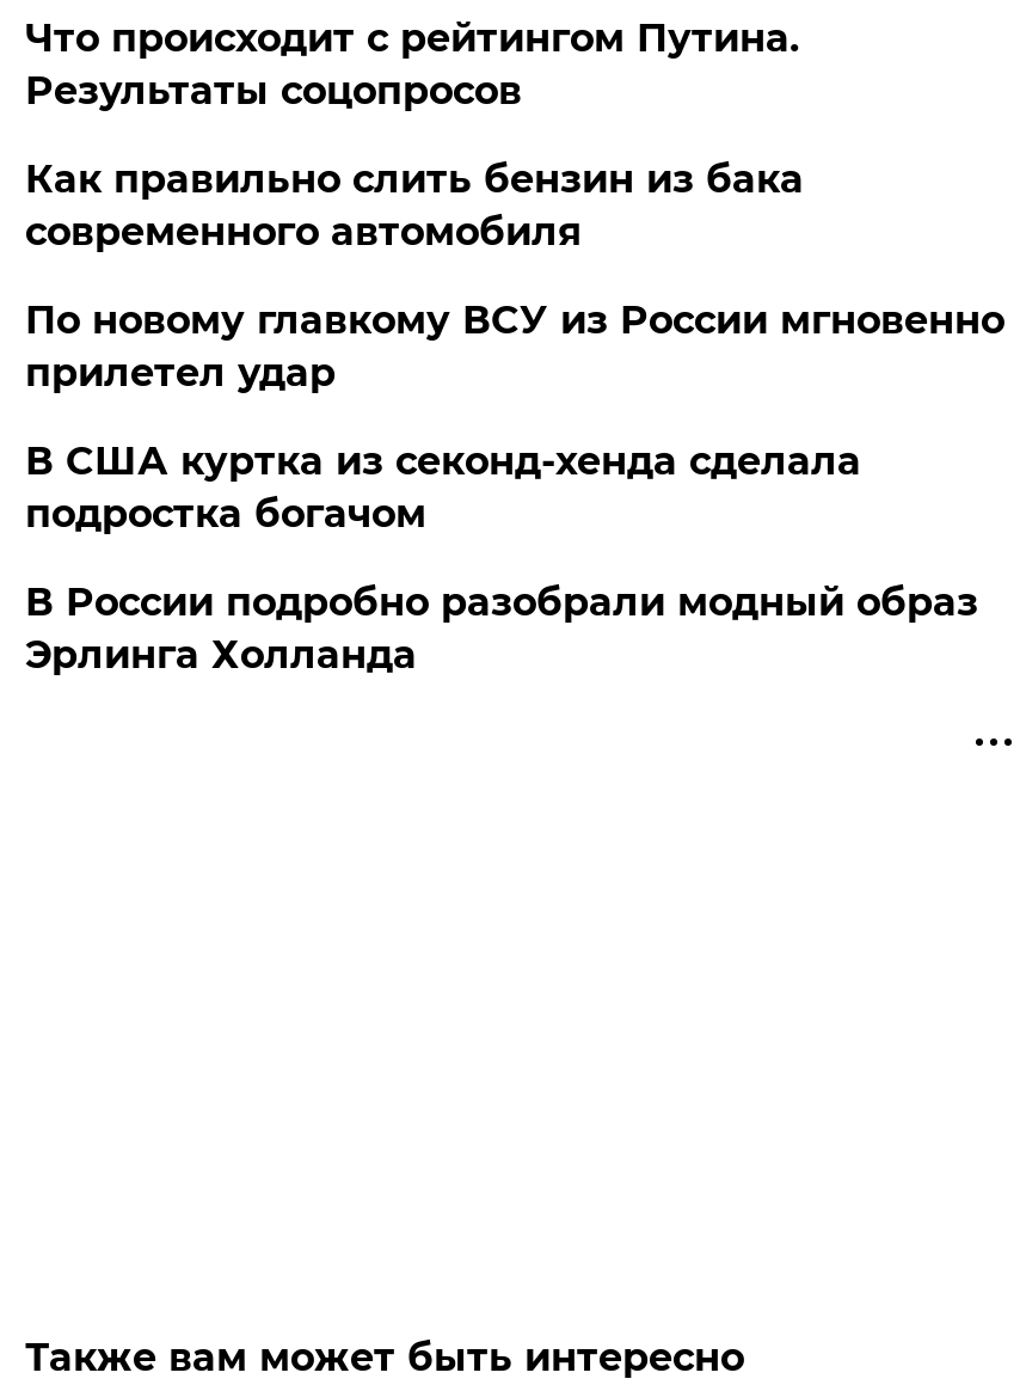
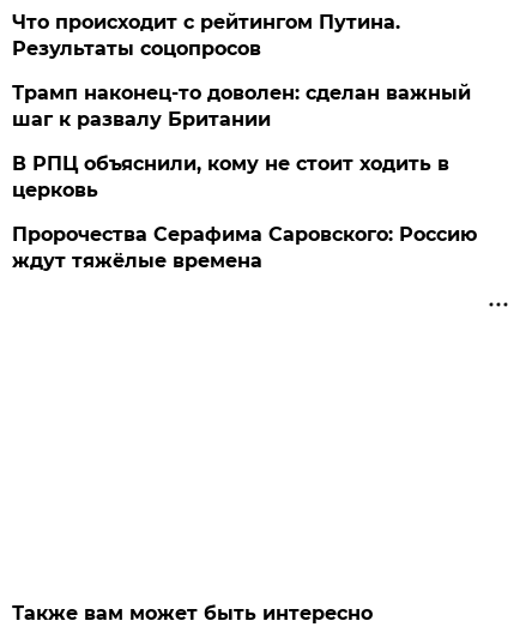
- Как правильно слить бензин из бака
- современного автомобиля
- По новому главкому ВСУ из России мгновенно
- прилетел удар
- В США куртка из секонд-хенда сделала
- подростка богачом
- В России подробно разобрали модный образ
- Эрлинга Холланда
+ Трамп наконец-то доволен: сделан важный
+ шаг к развалу Британии
+ В РПЦ объяснили, кому не стоит ходить в
+ церковь
+ Пророчества Серафима Саровского: Россию
+ ждут тяжёлые времена
